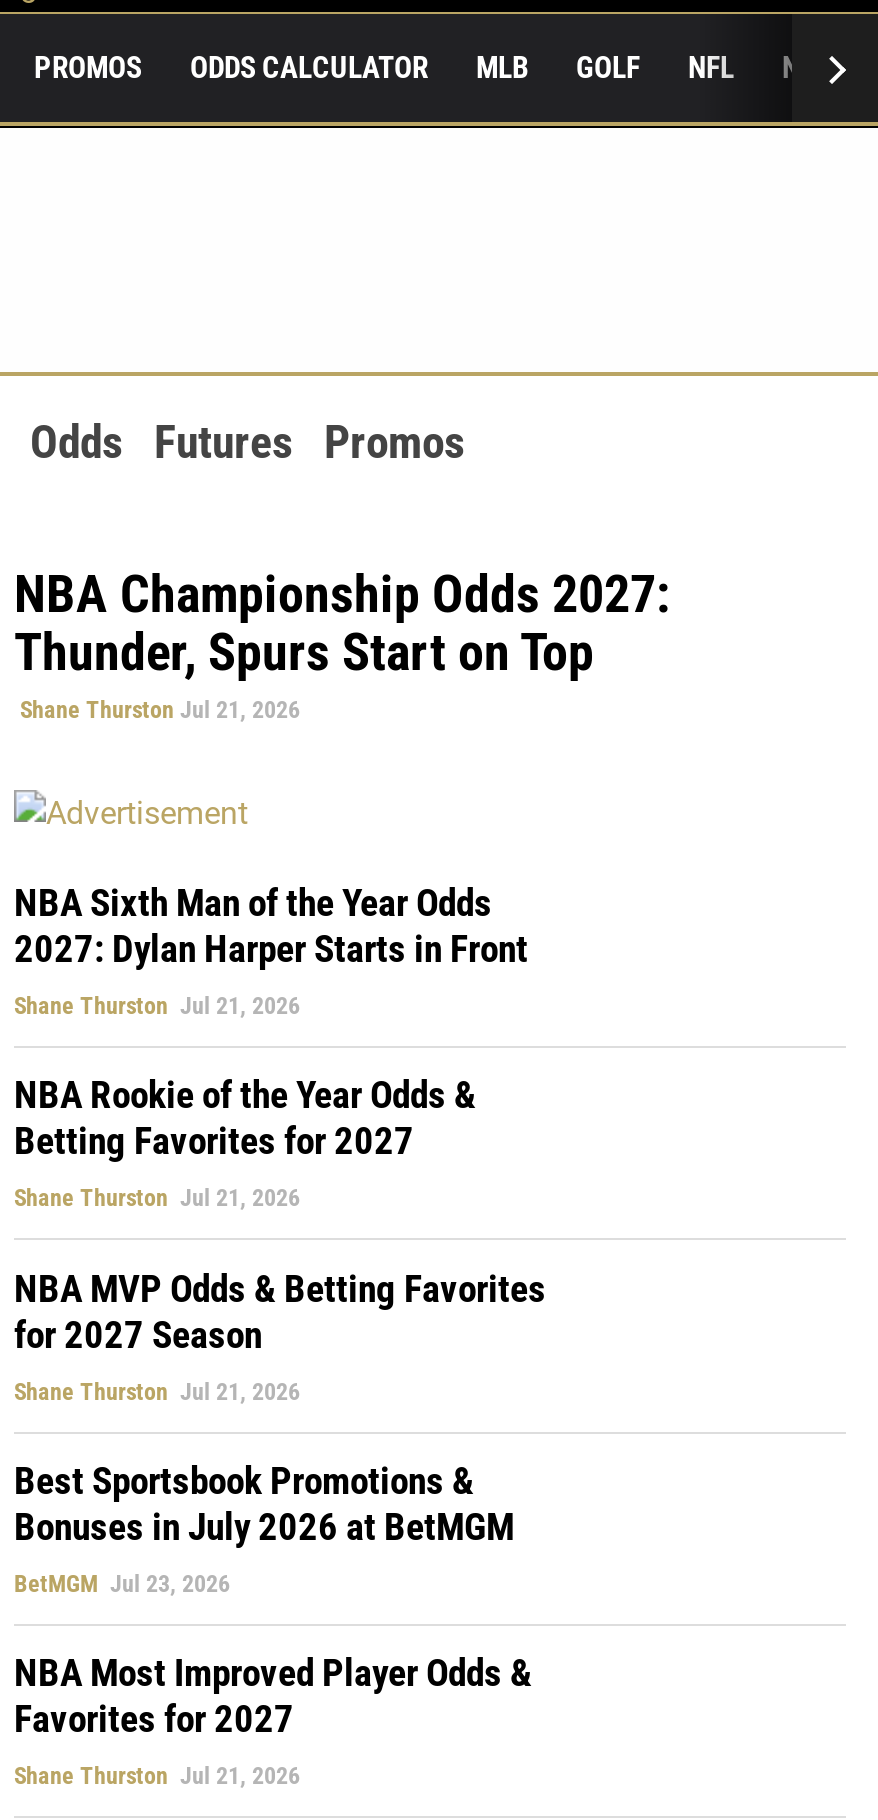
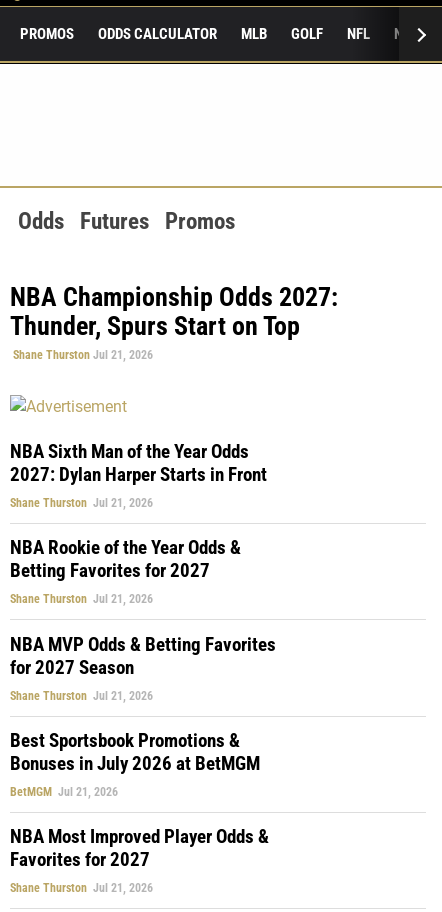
- BetMGM Jul 23, 2026
+ BetMGM Jul 21, 2026
